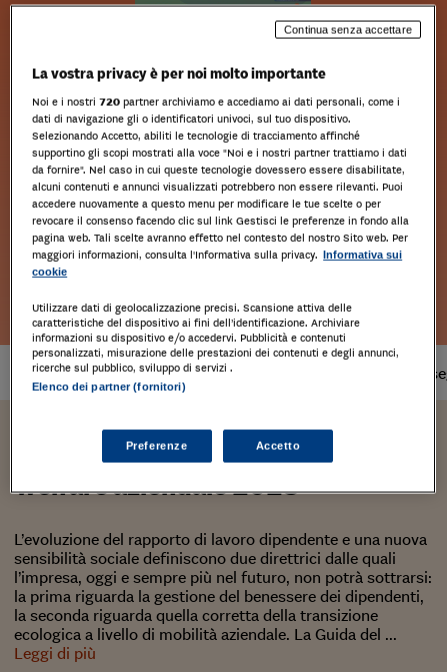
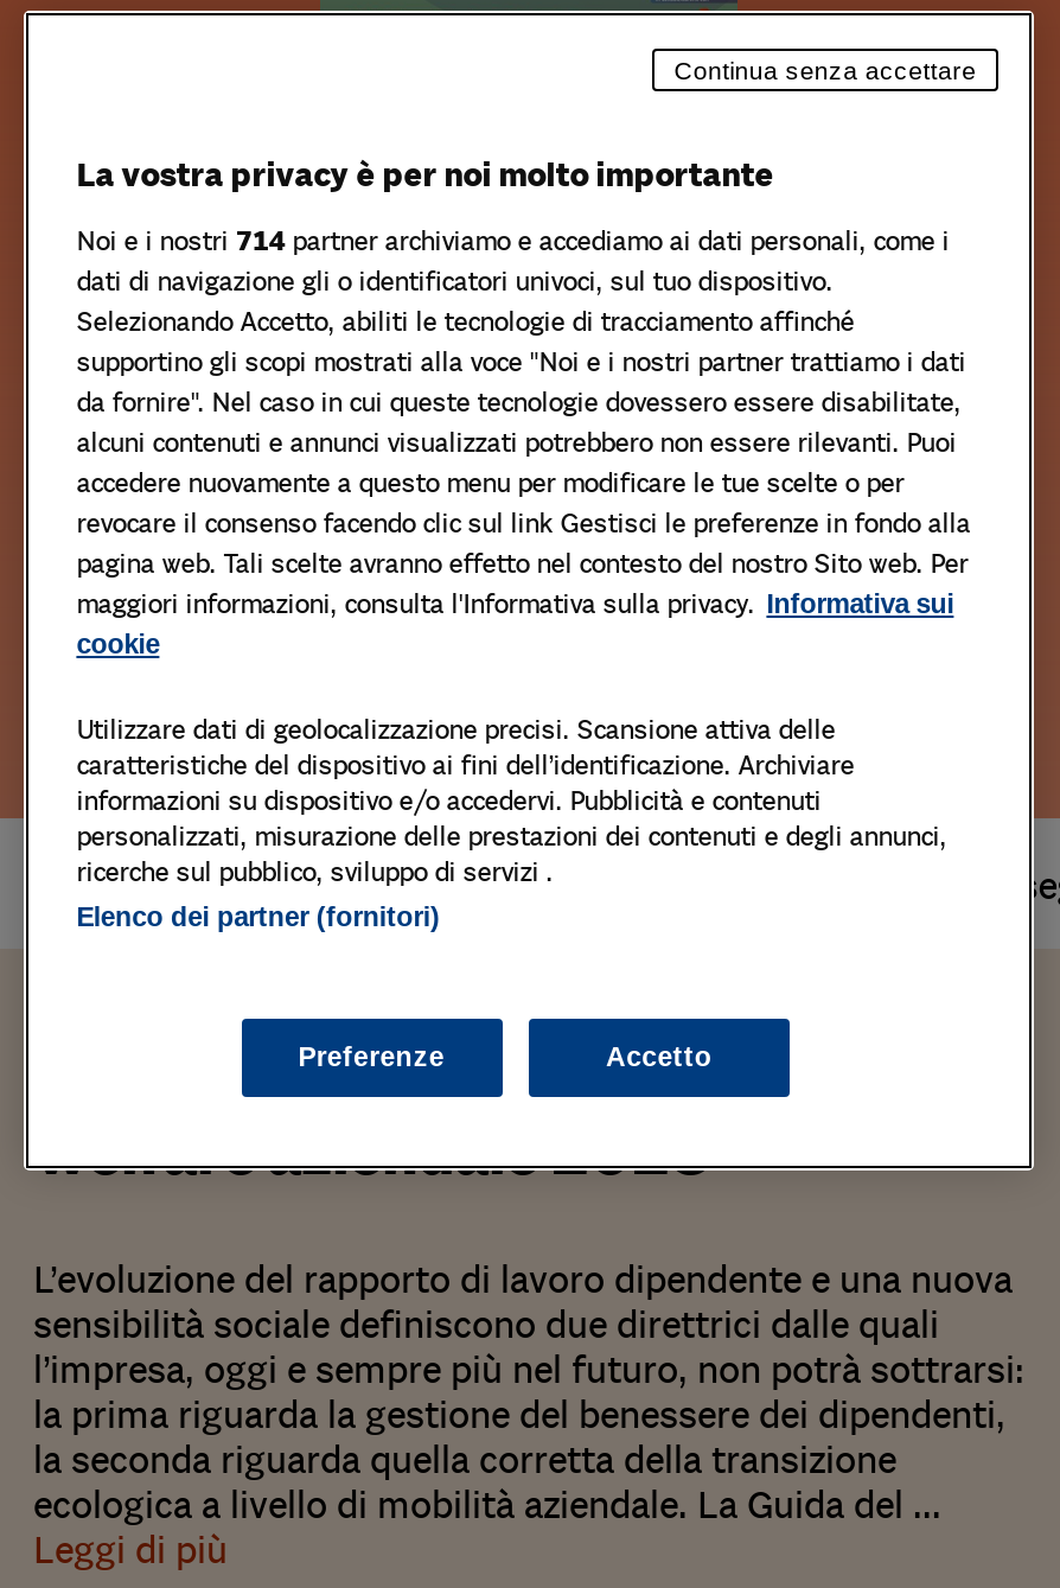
- Noi e i nostri 720 partner archiviamo e accediamo ai dati personali, come i
+ Noi e i nostri 714 partner archiviamo e accediamo ai dati personali, come i
